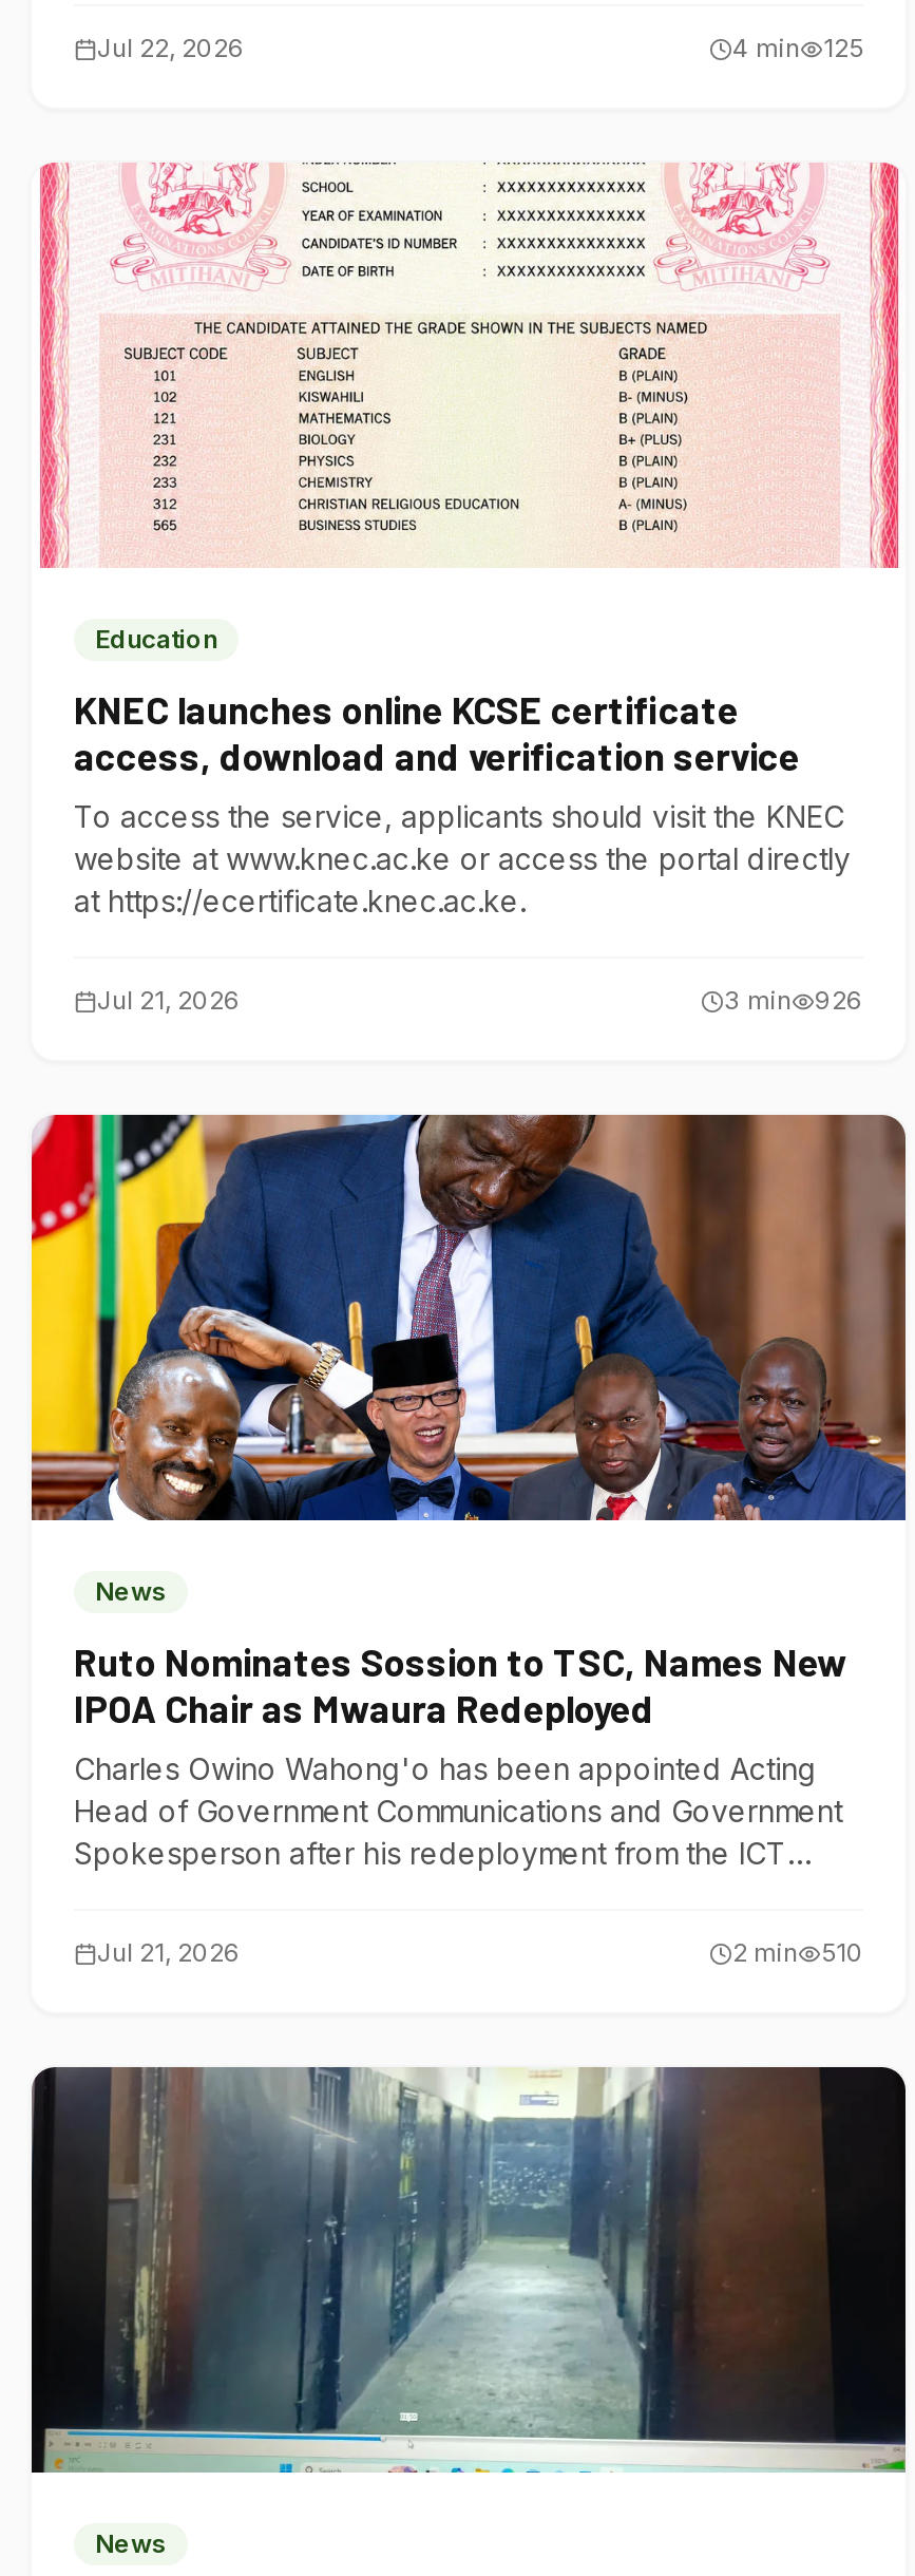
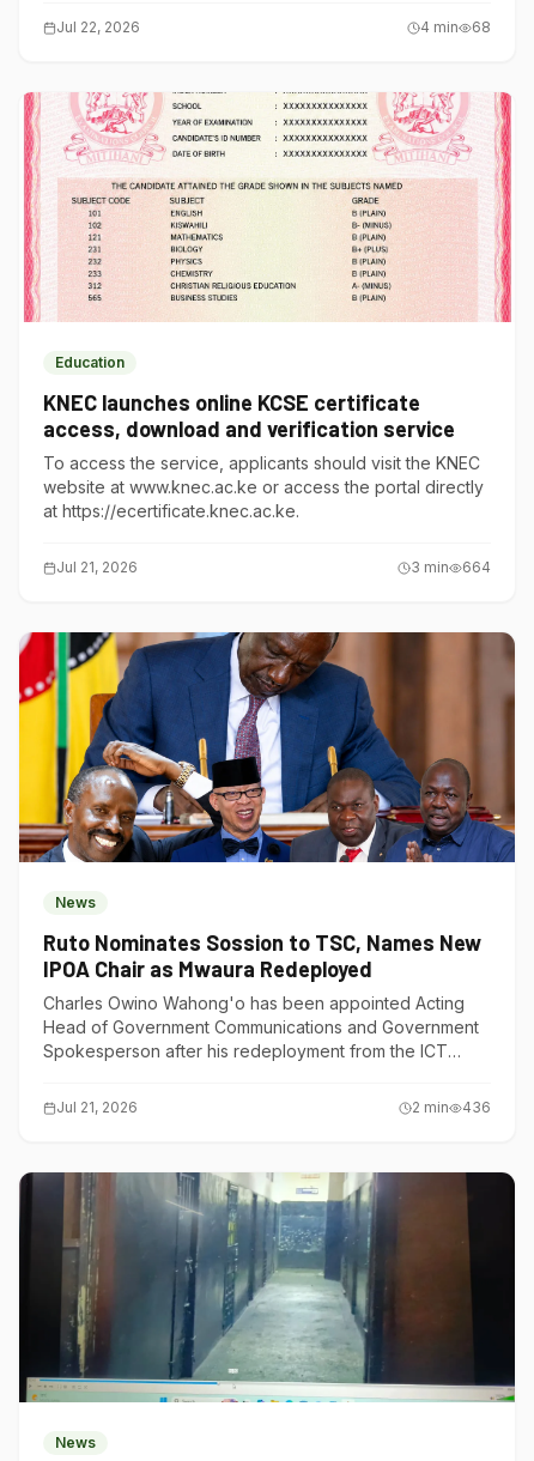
- 4 min 125
+ 4 min 68

- 3 min 926
+ 3 min 664

- 2 min 510
+ 2 min 436
